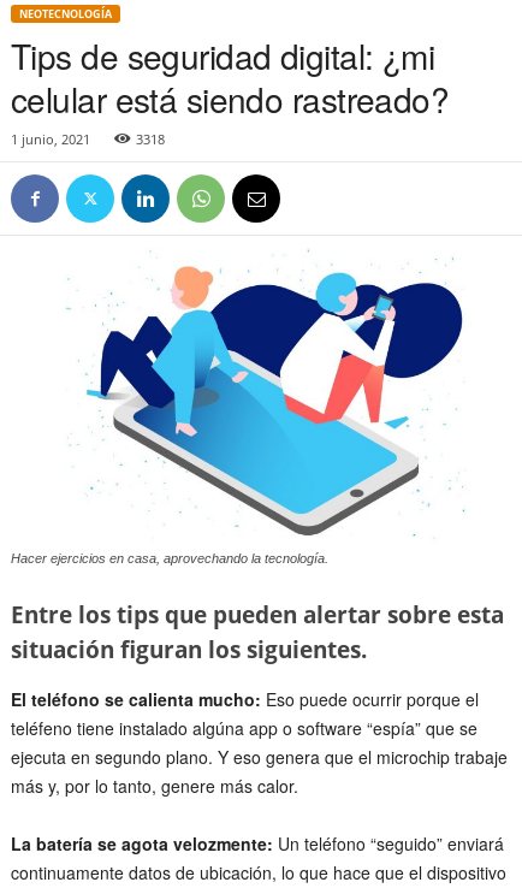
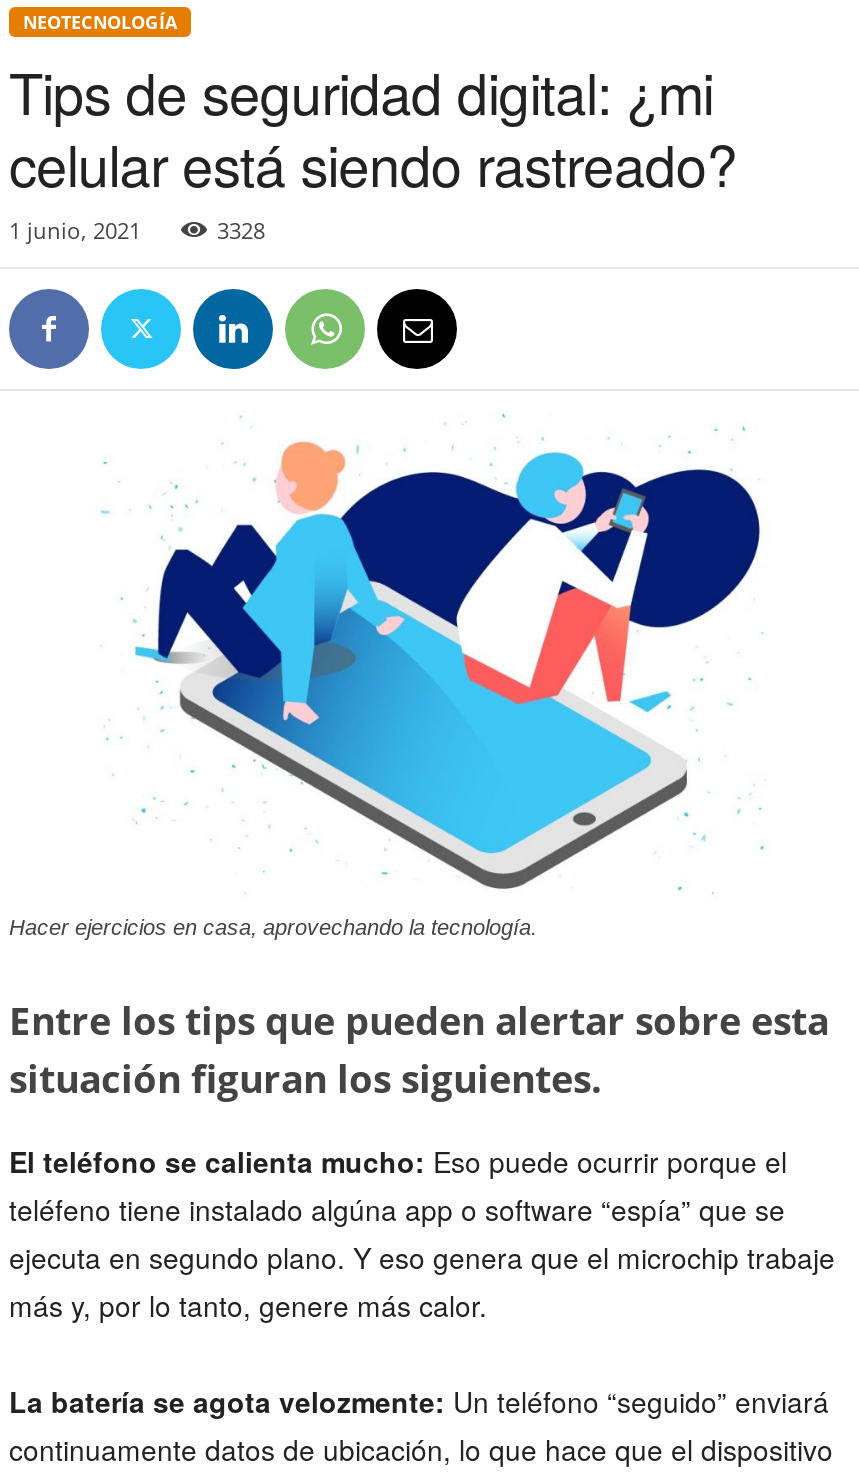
- 3318
+ 3328
